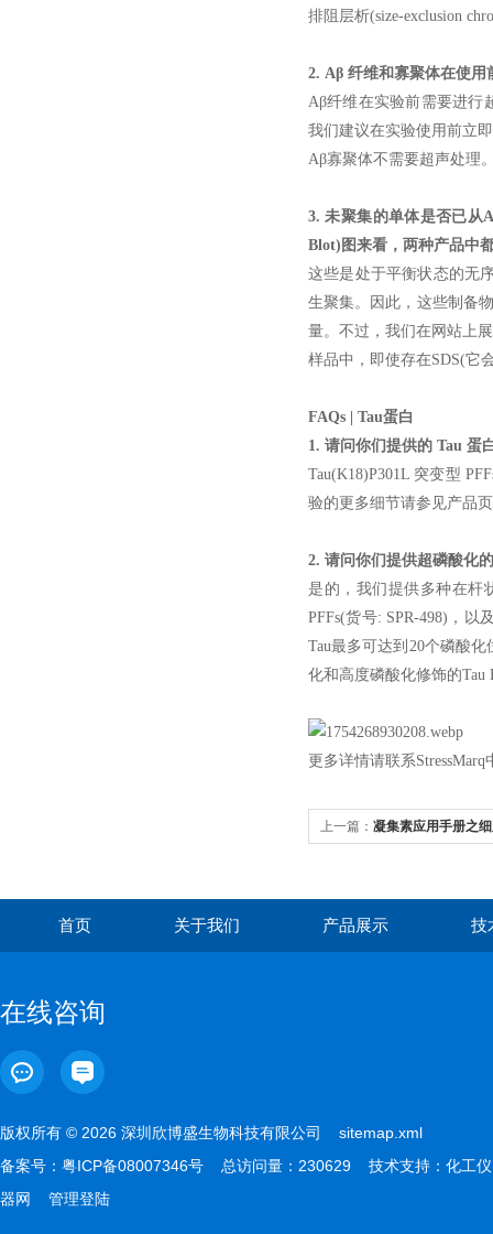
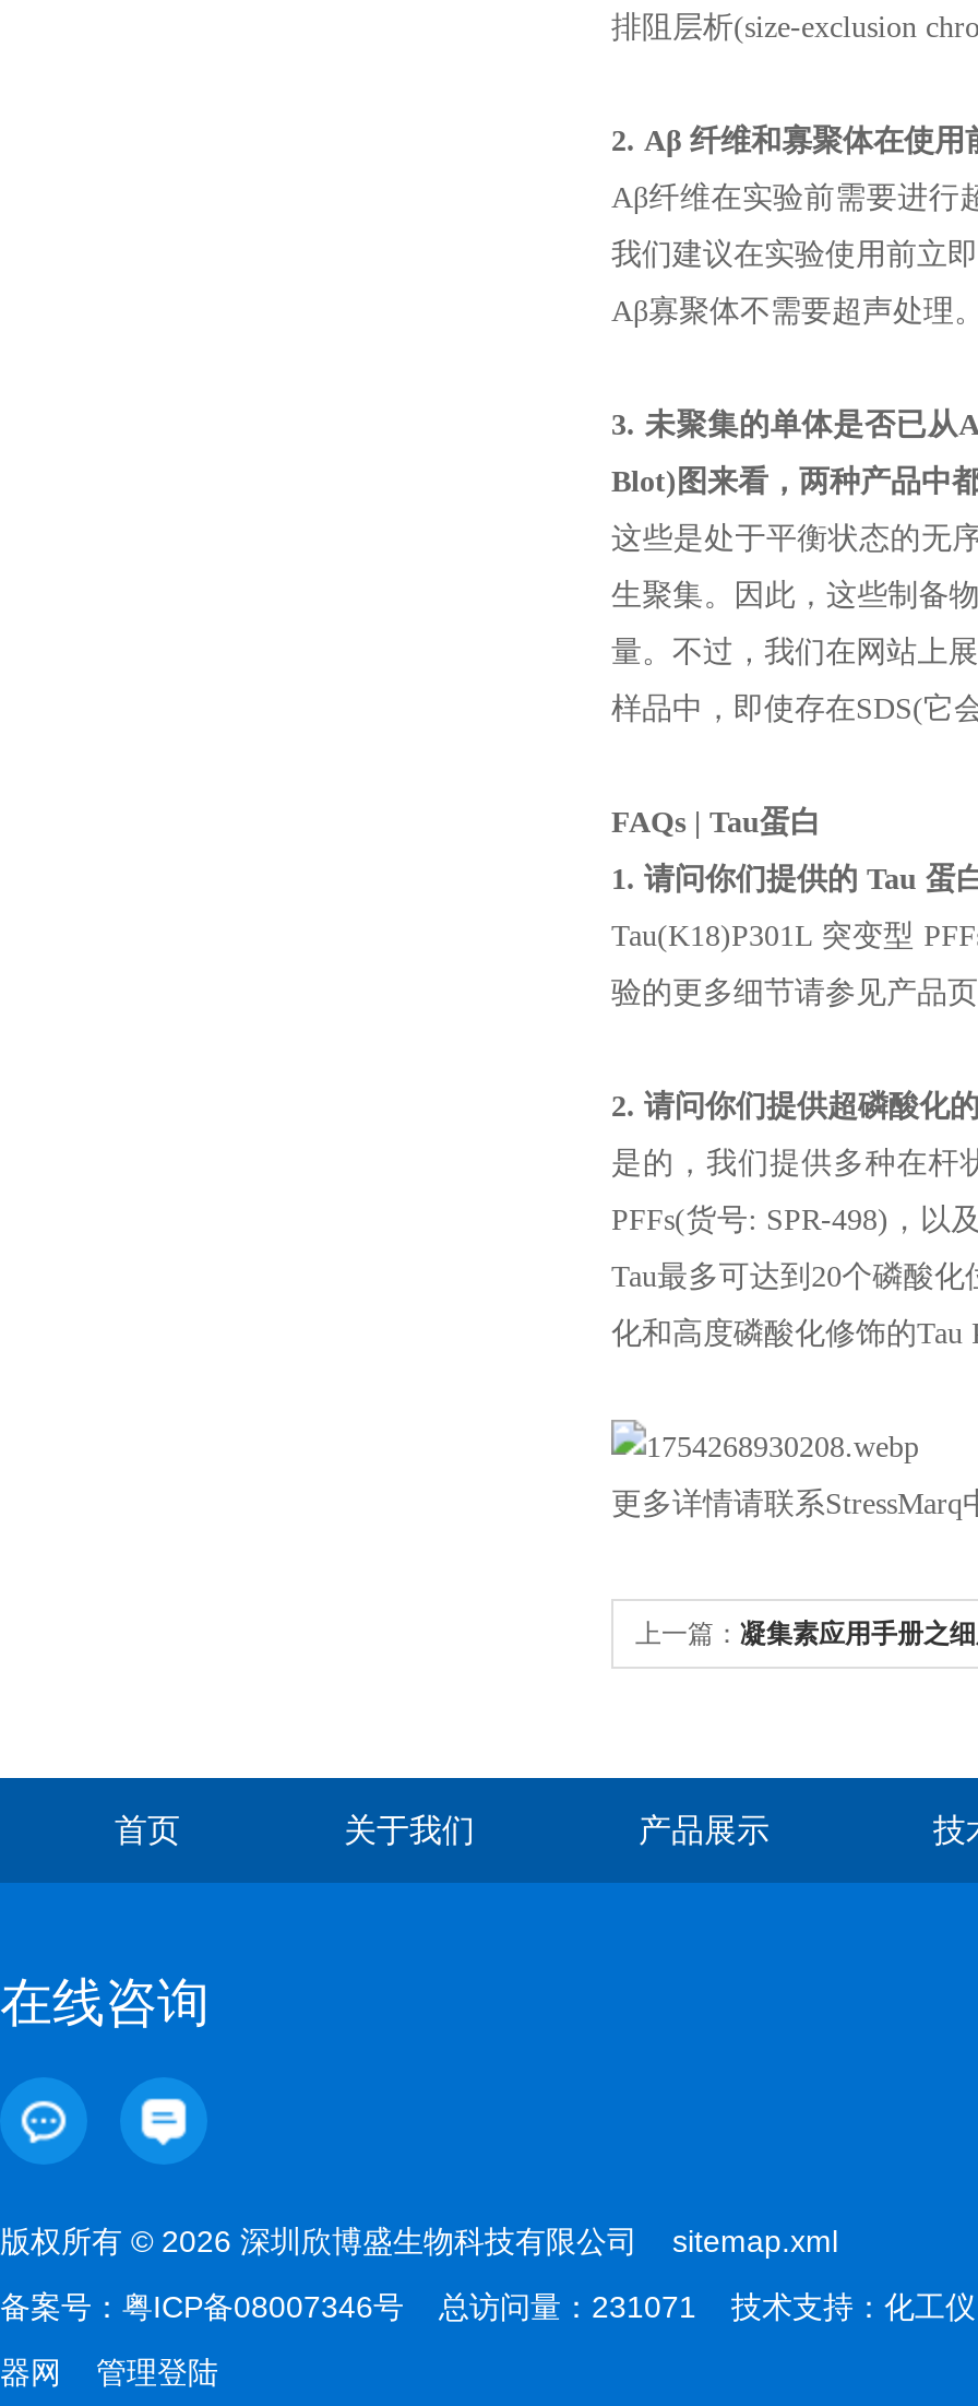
- 备案号：粤ICP备08007346号总访问量：230629 技术支持：化工仪
+ 备案号：粤ICP备08007346号总访问量：231071 技术支持：化工仪
